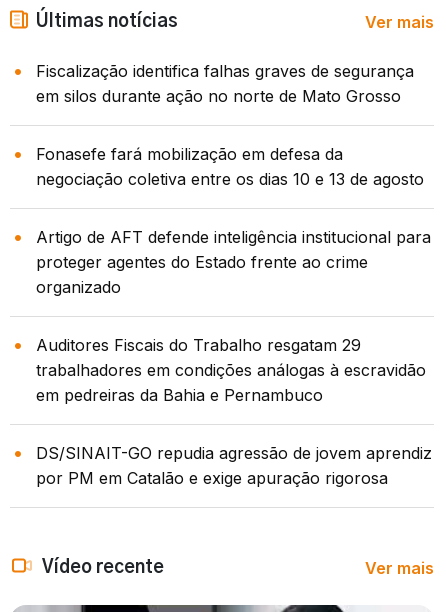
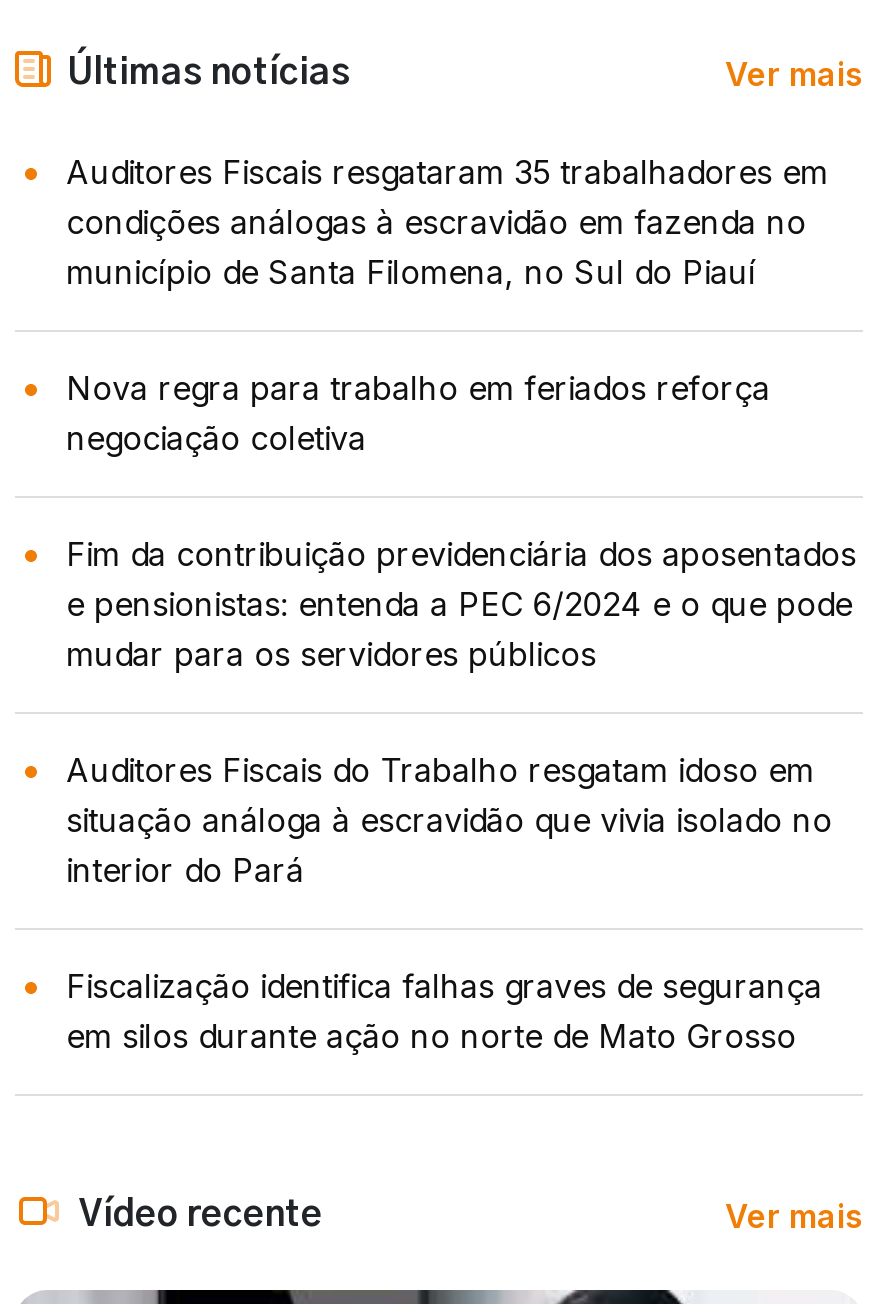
+ Auditores Fiscais resgataram 35 trabalhadores em
+ condições análogas à escravidão em fazenda no
+ município de Santa Filomena, no Sul do Piauí
+ Nova regra para trabalho em feriados reforça
+ negociação coletiva
+ Fim da contribuição previdenciária dos aposentados
+ e pensionistas: entenda a PEC 6/2024 e o que pode
+ mudar para os servidores públicos
+ Auditores Fiscais do Trabalho resgatam idoso em
+ situação análoga à escravidão que vivia isolado no
+ interior do Pará

moved down: Fiscalização identifica falhas graves de segurança | em silos durante ação no norte de Mato Grosso

- Fonasefe fará mobilização em defesa da
- negociação coletiva entre os dias 10 e 13 de agosto
- Artigo de AFT defende inteligência institucional para
- proteger agentes do Estado frente ao crime
- organizado
- Auditores Fiscais do Trabalho resgatam 29
- trabalhadores em condições análogas à escravidão
- em pedreiras da Bahia e Pernambuco
- DS/SINAIT-GO repudia agressão de jovem aprendiz
- por PM em Catalão e exige apuração rigorosa
